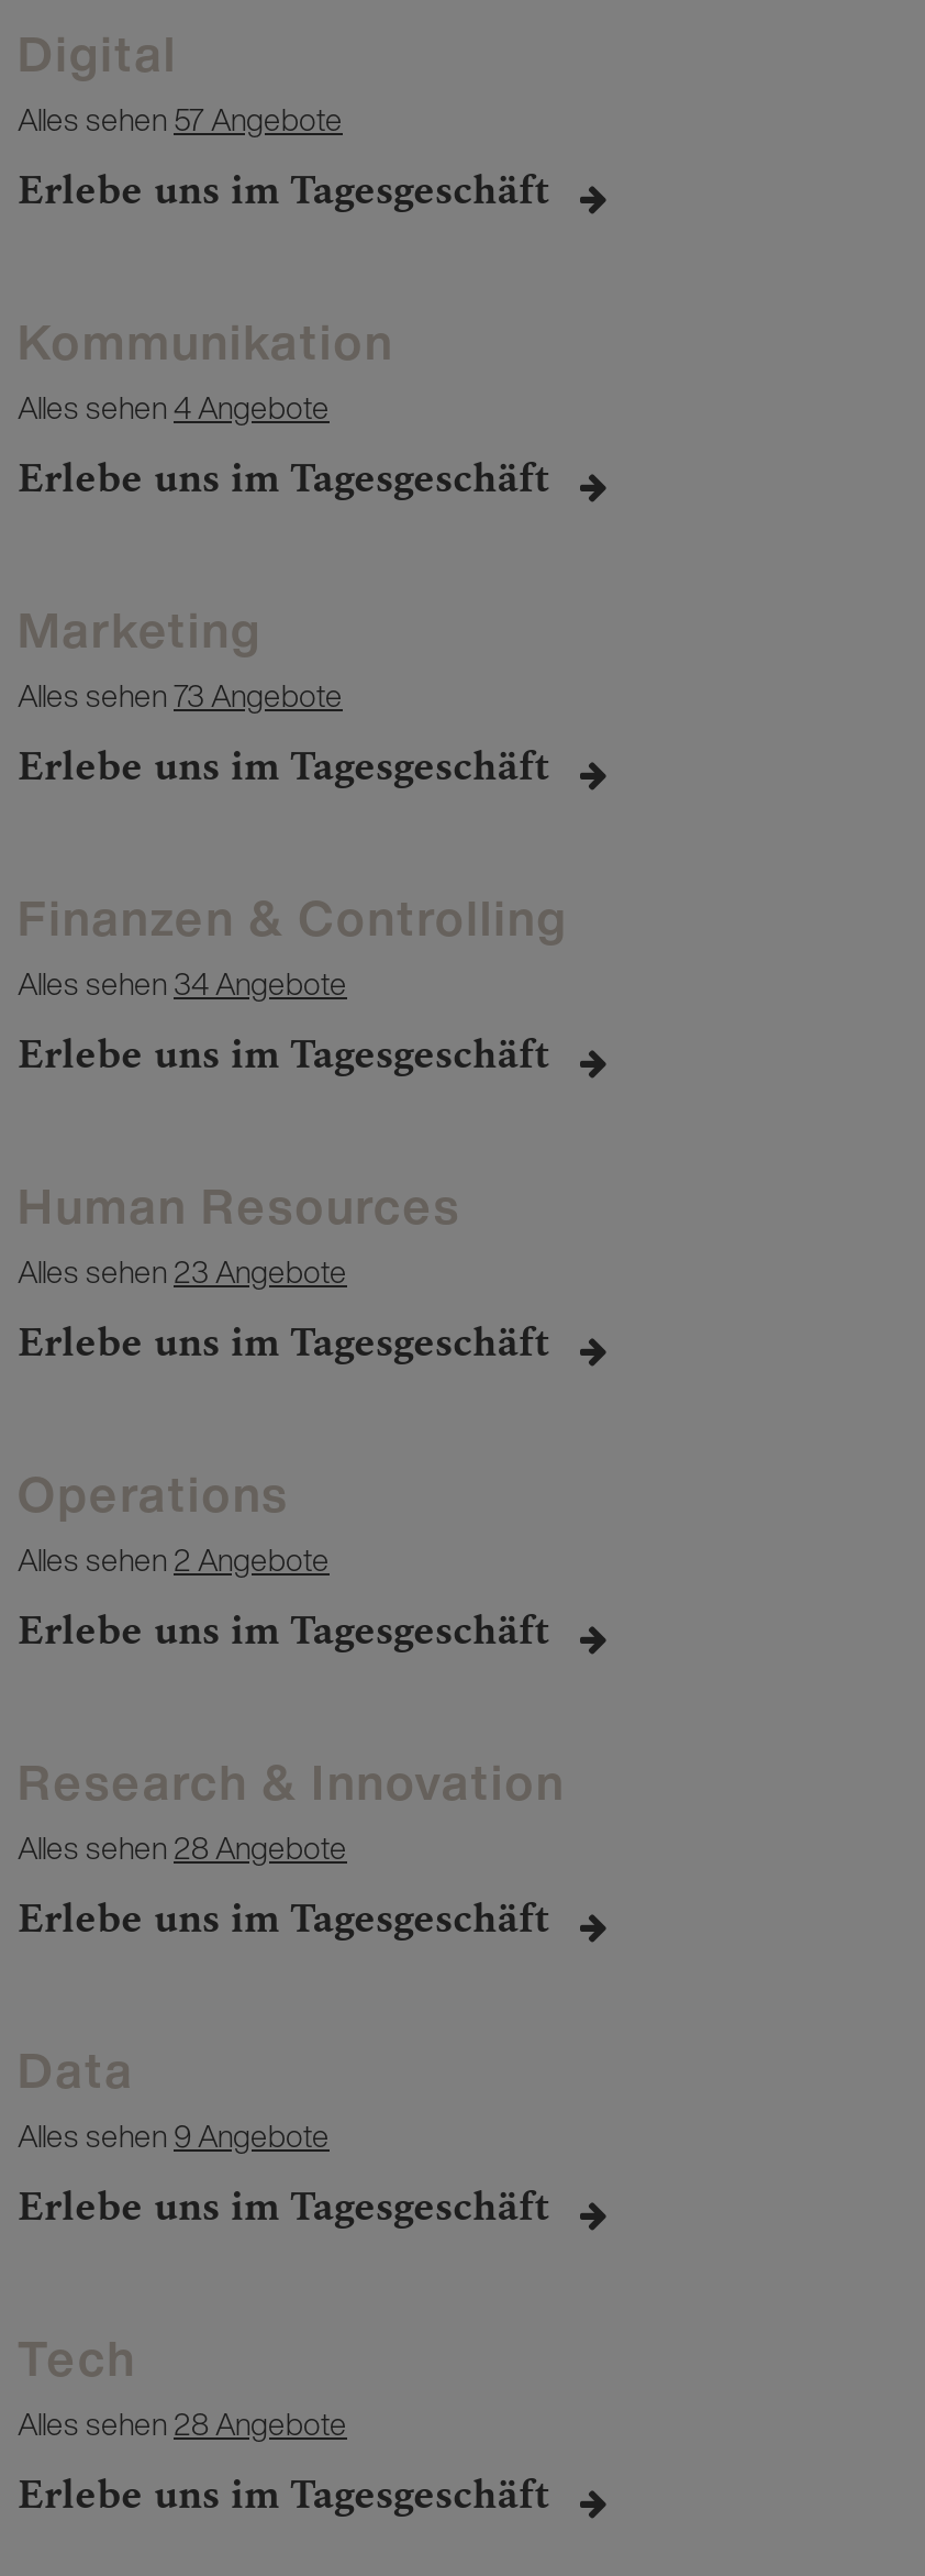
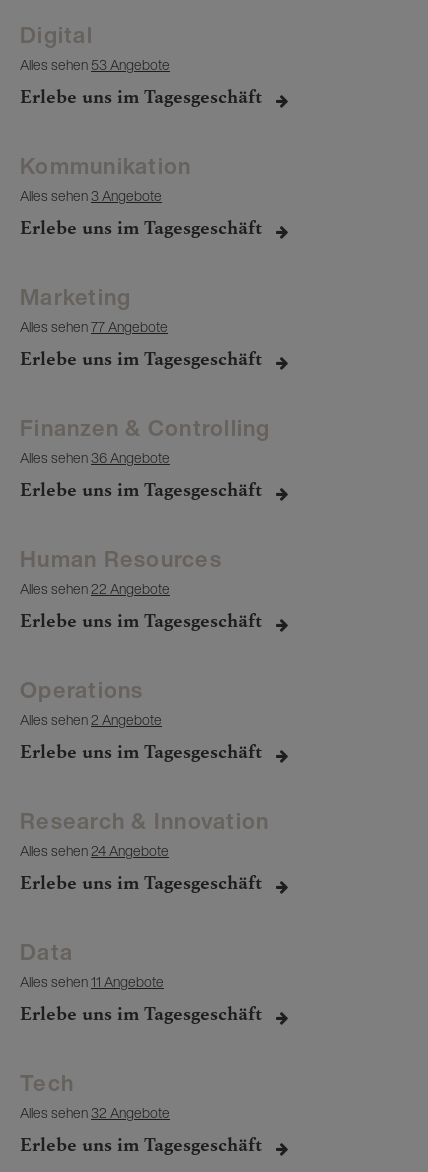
- Alles sehen 57 Angebote
+ Alles sehen 53 Angebote

- Alles sehen 4 Angebote
+ Alles sehen 3 Angebote

- Alles sehen73 Angebote
+ Alles sehen77 Angebote

- Alles sehen 34 Angebote
+ Alles sehen 36 Angebote

- Alles sehen 23 Angebote
+ Alles sehen 22 Angebote

- Alles sehen 28 Angebote
+ Alles sehen 24 Angebote

- Alles sehen 9 Angebote
+ Alles sehen 11 Angebote

- Alles sehen 28 Angebote
+ Alles sehen 32 Angebote
